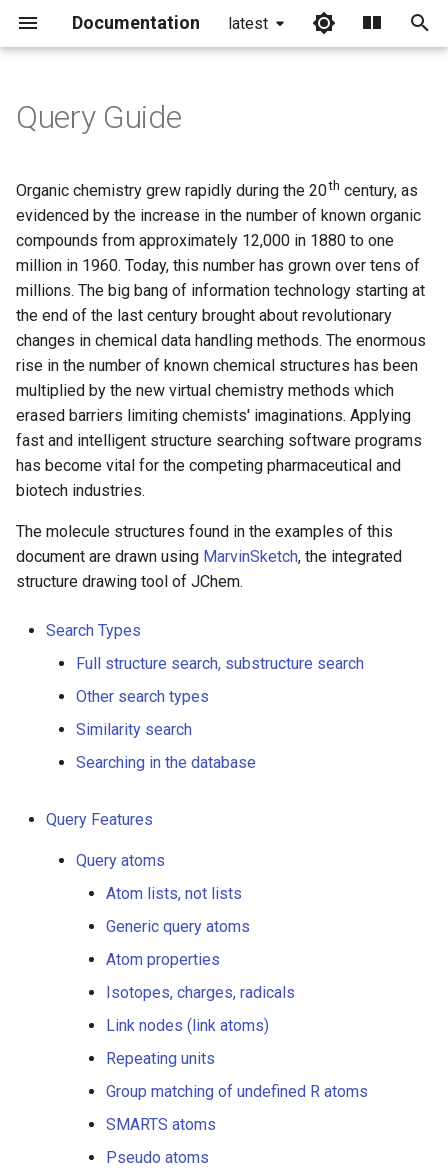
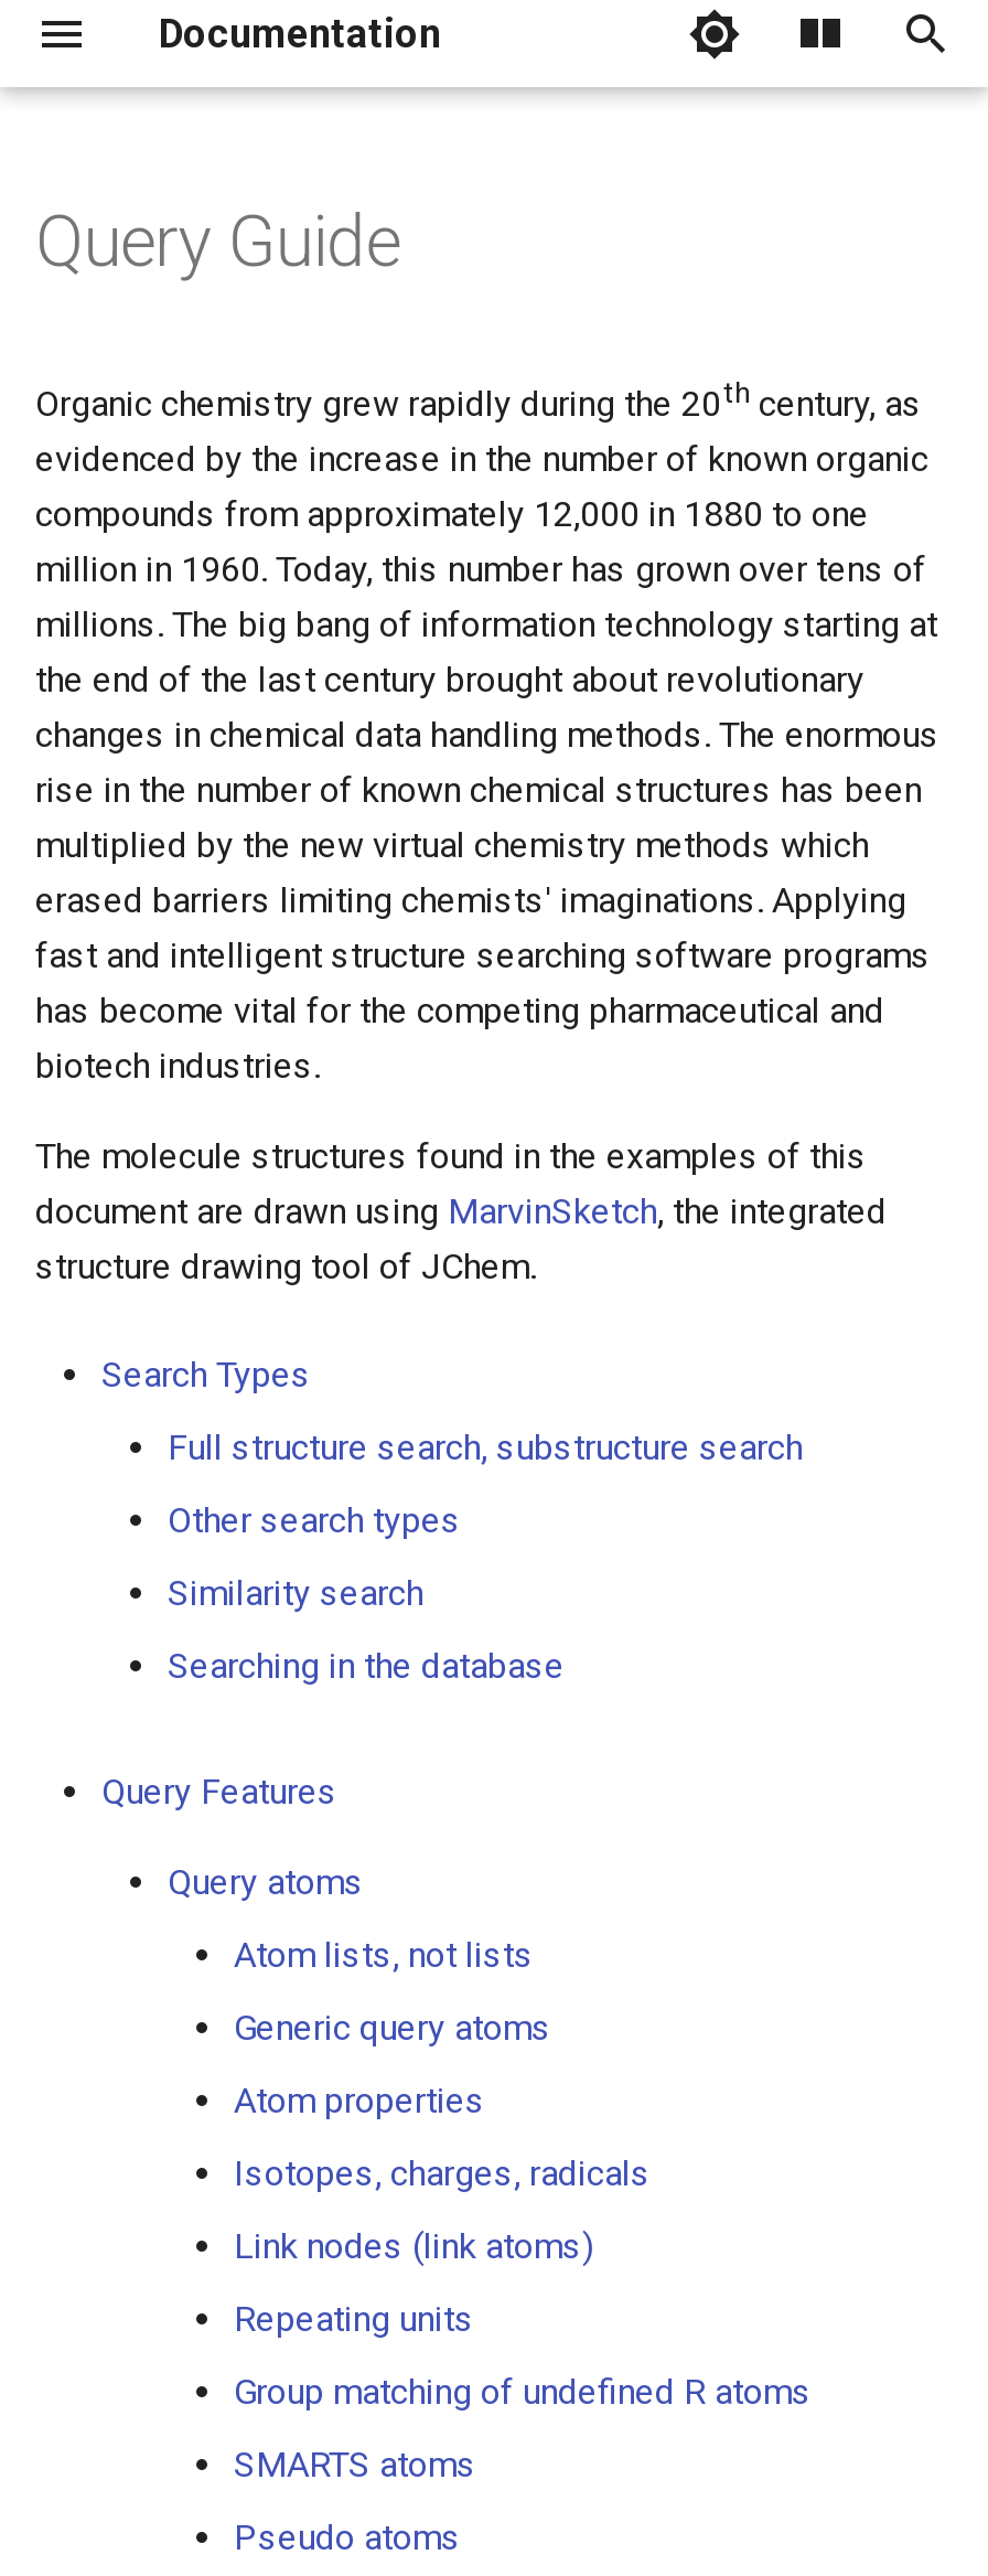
- latest
